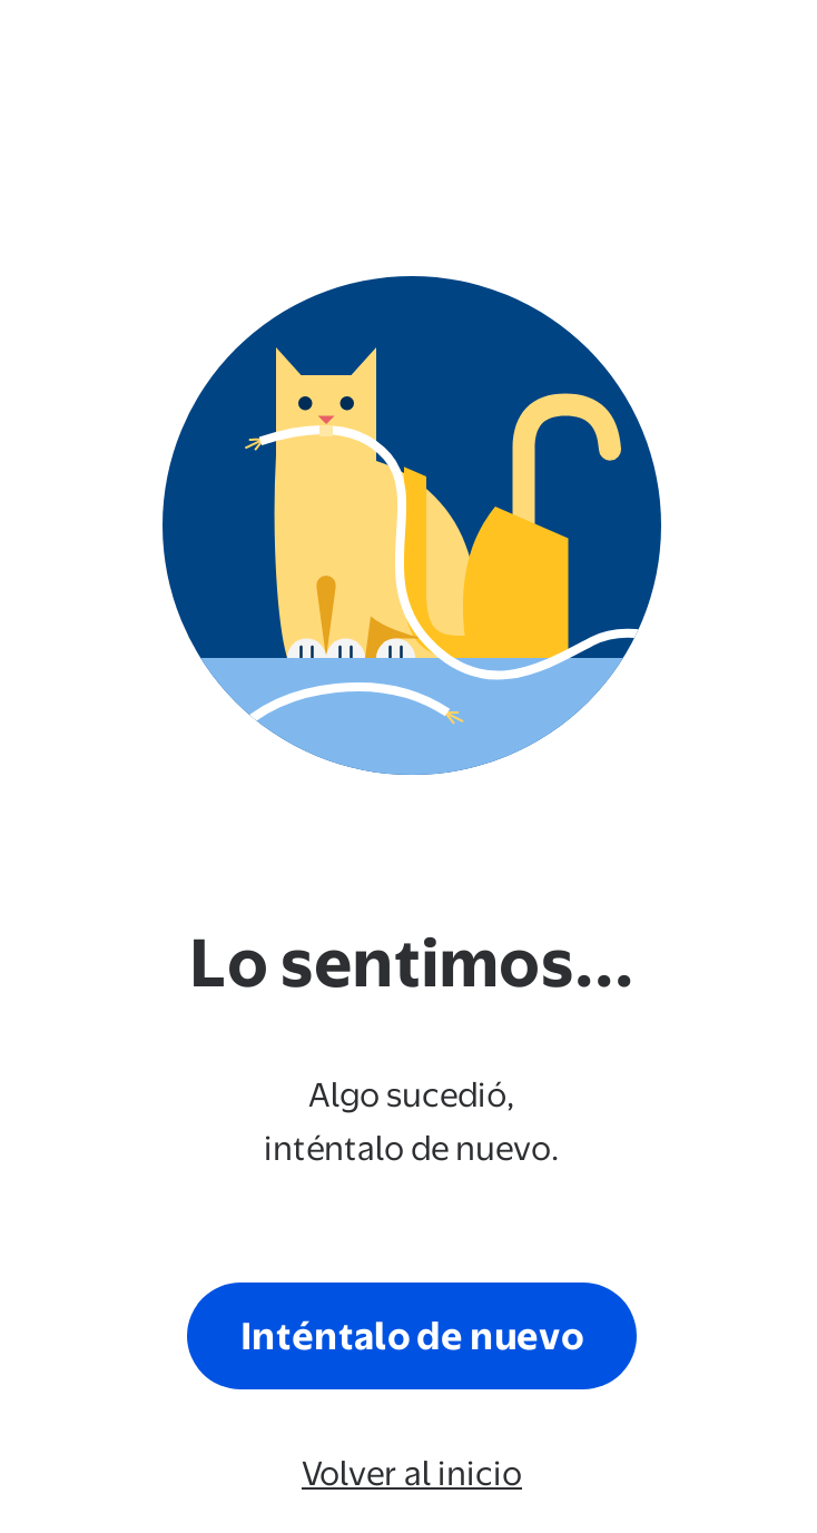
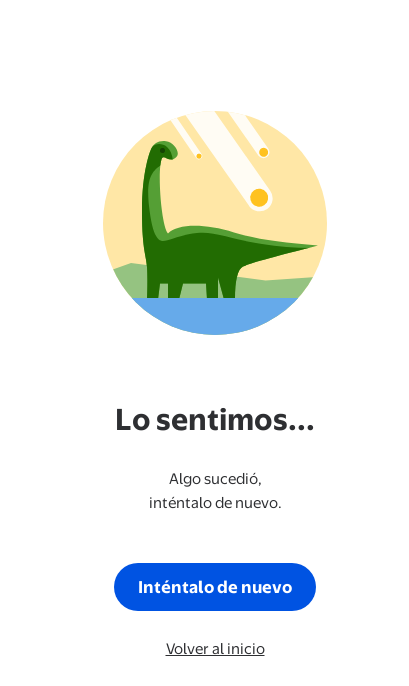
- [image]
+ [image]
